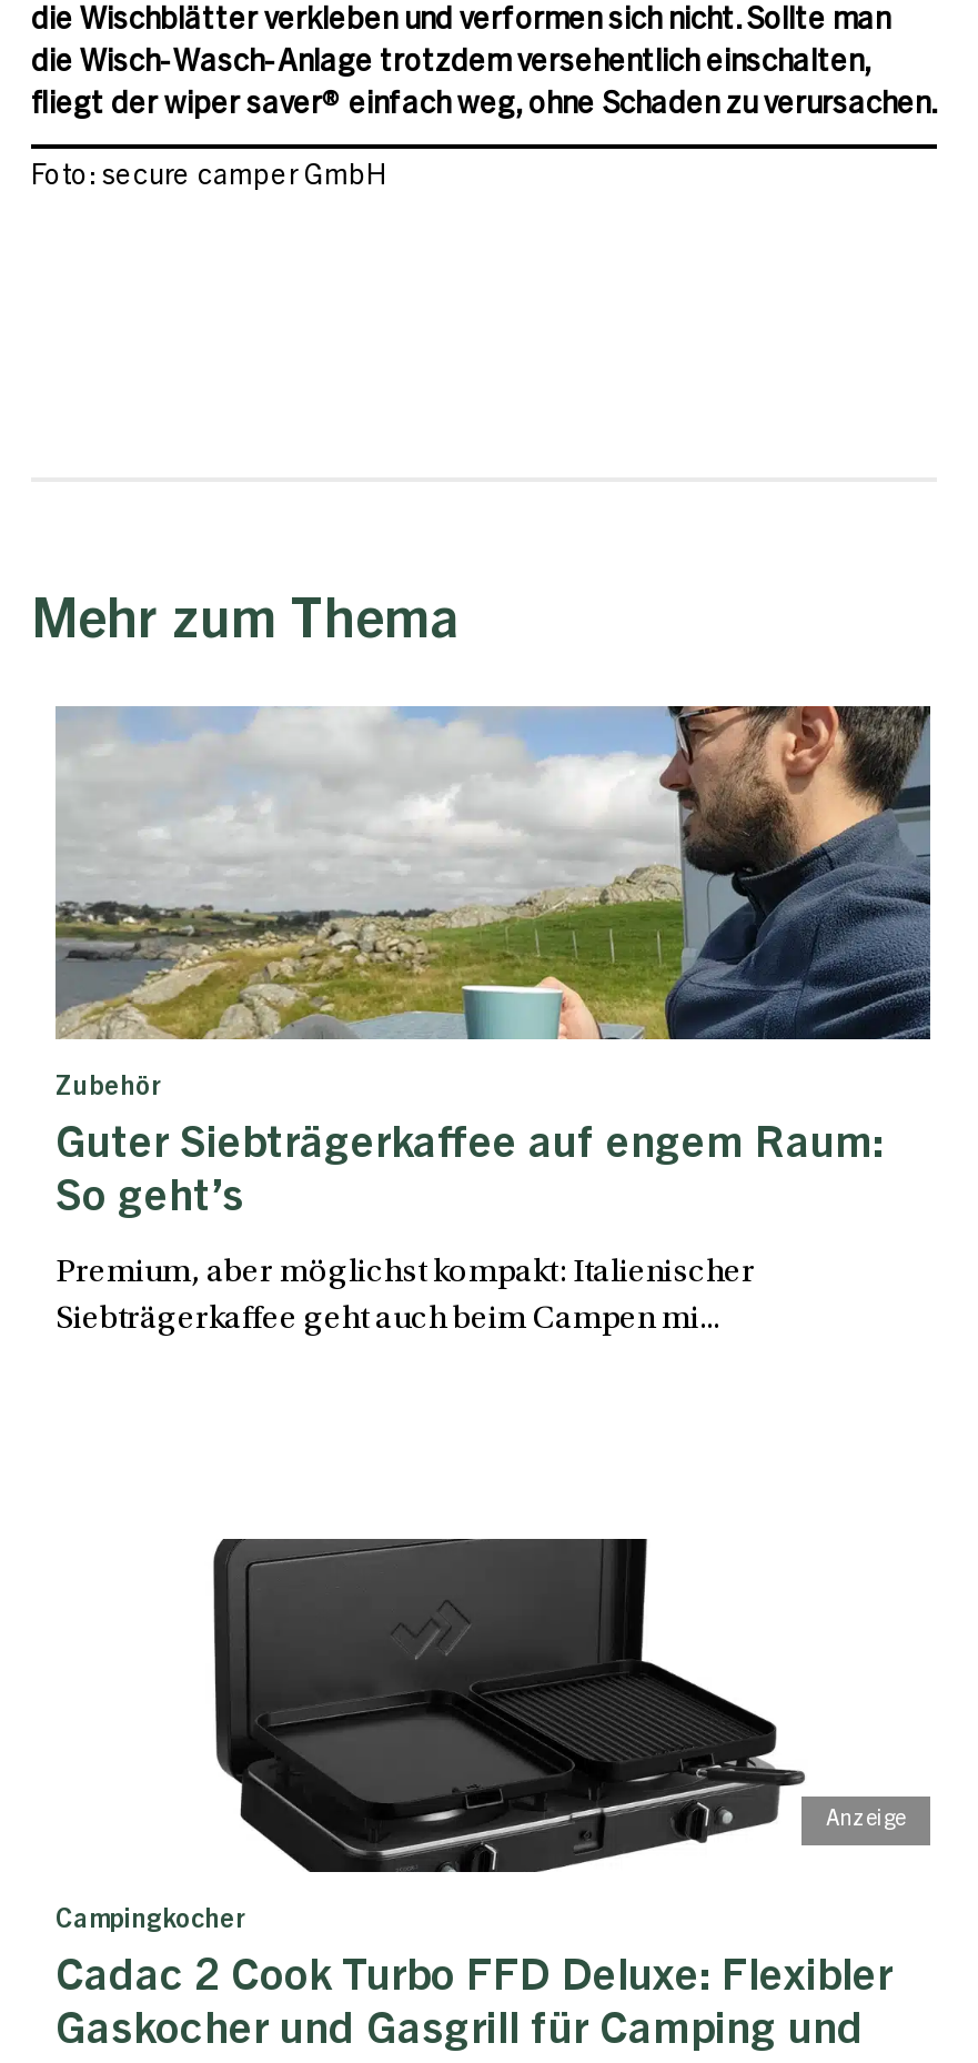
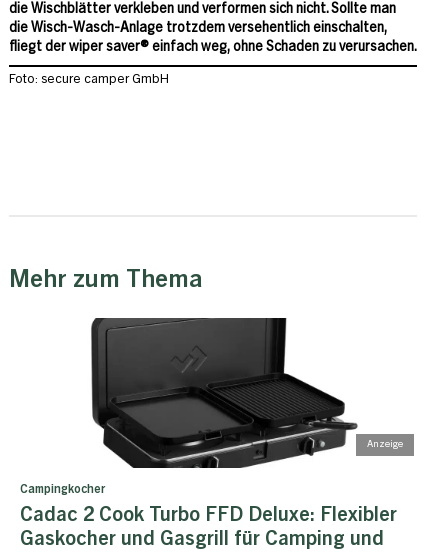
- [image]
- Zubehör
- Guter Siebträgerkaffee auf engem Raum:
- So geht’s
- Premium, aber möglichst kompakt: Italienischer
- Siebträgerkaffee geht auch beim Campen mi...
